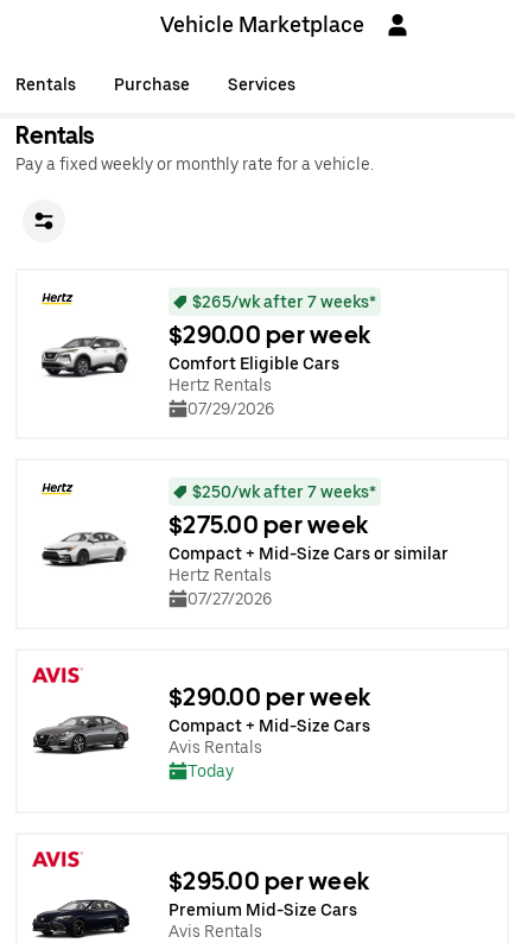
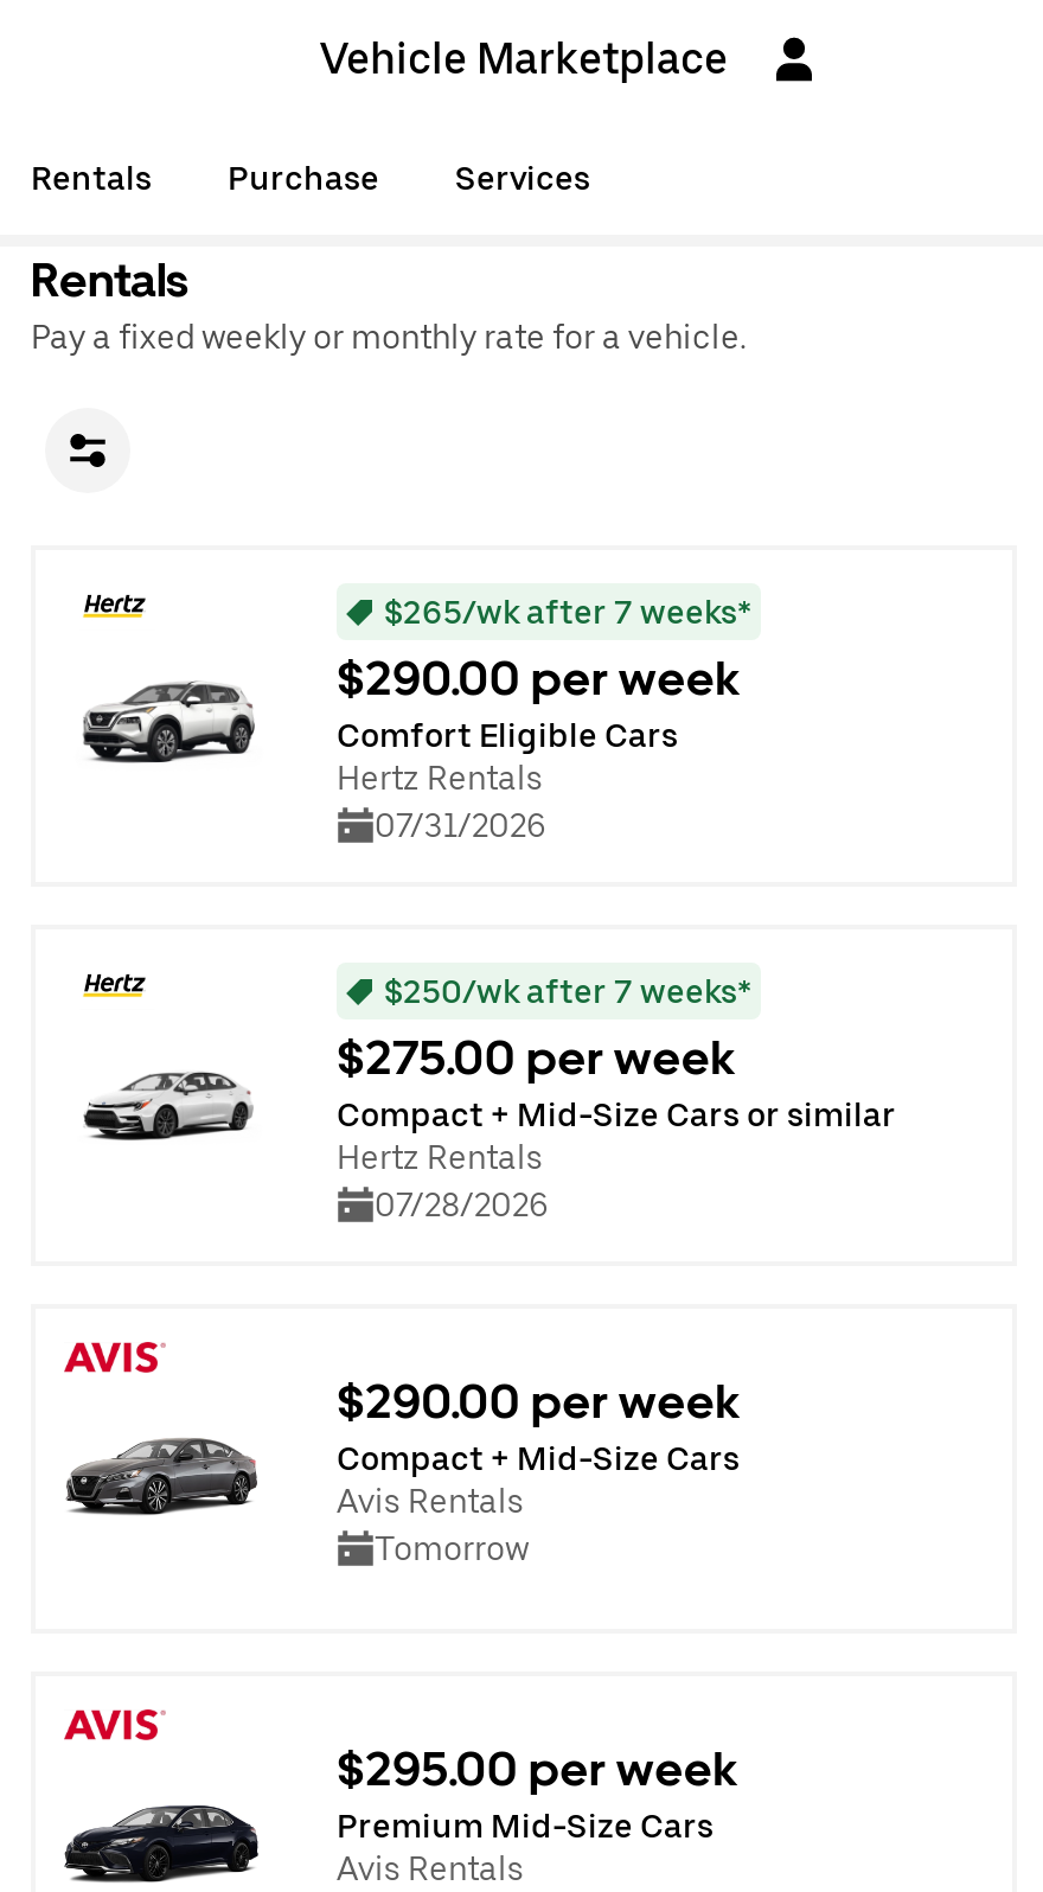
- 07/29/2026
+ 07/31/2026

- 07/27/2026
+ 07/28/2026

- Today
+ Tomorrow
